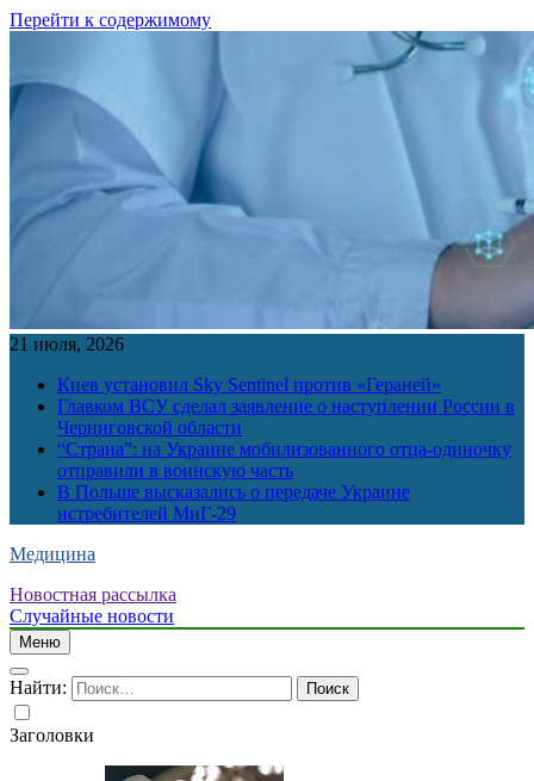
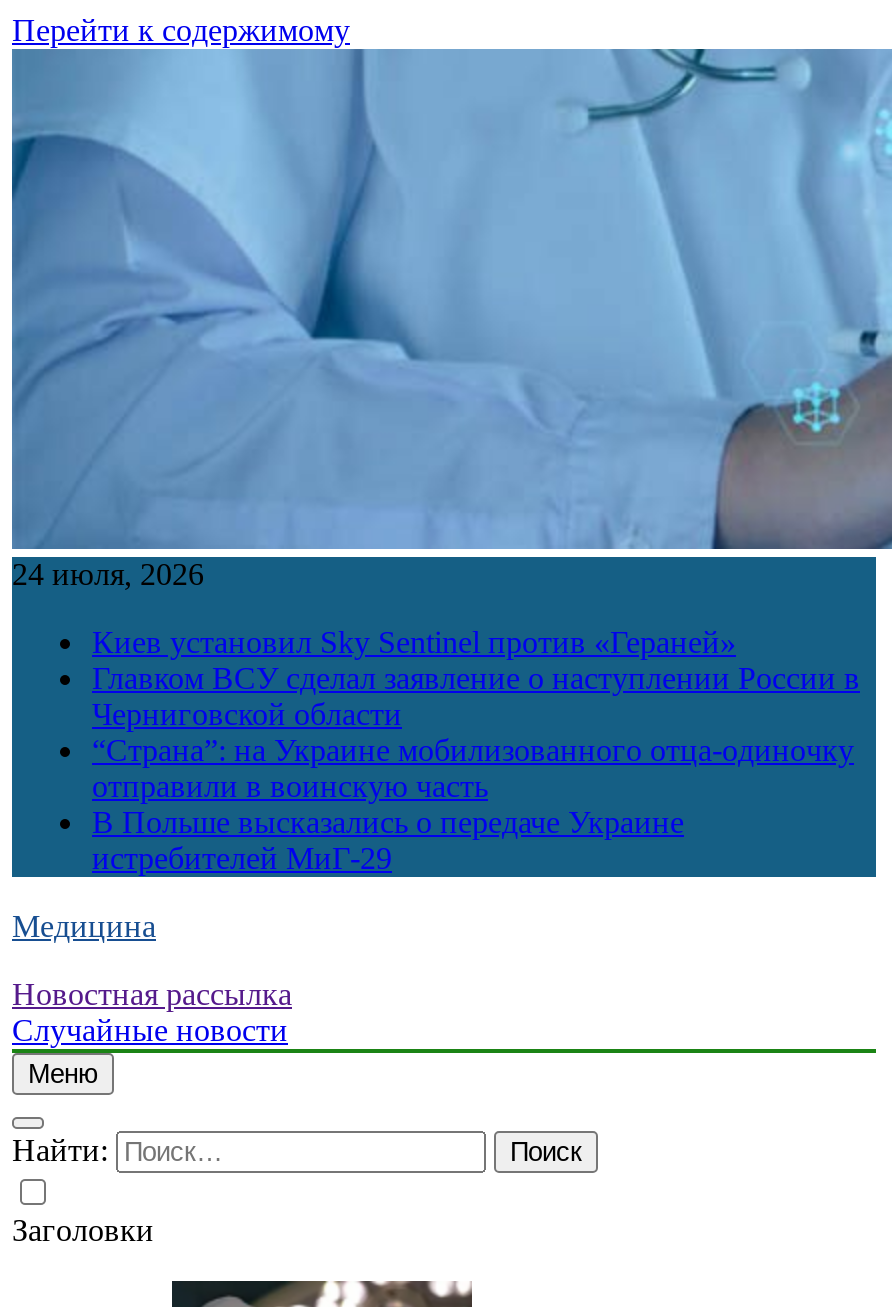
- 21 июля, 2026
+ 24 июля, 2026
